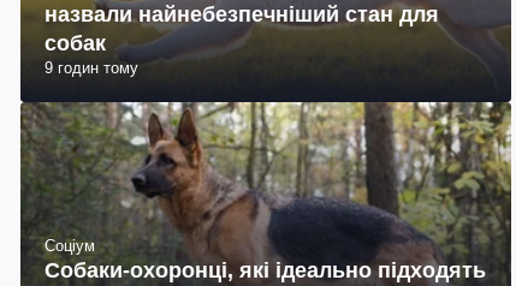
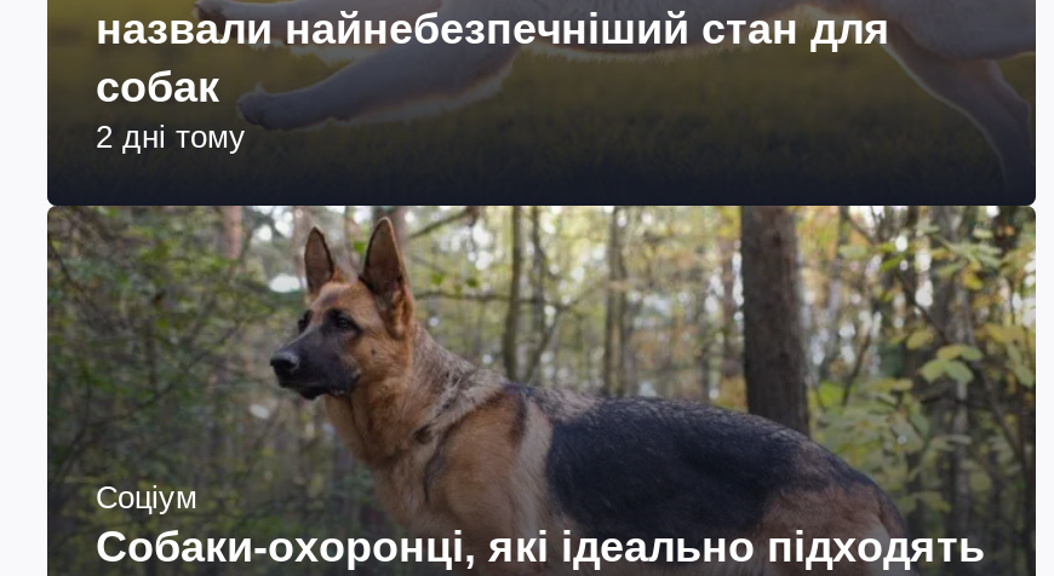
- 9 годин тому
+ 2 дні тому
